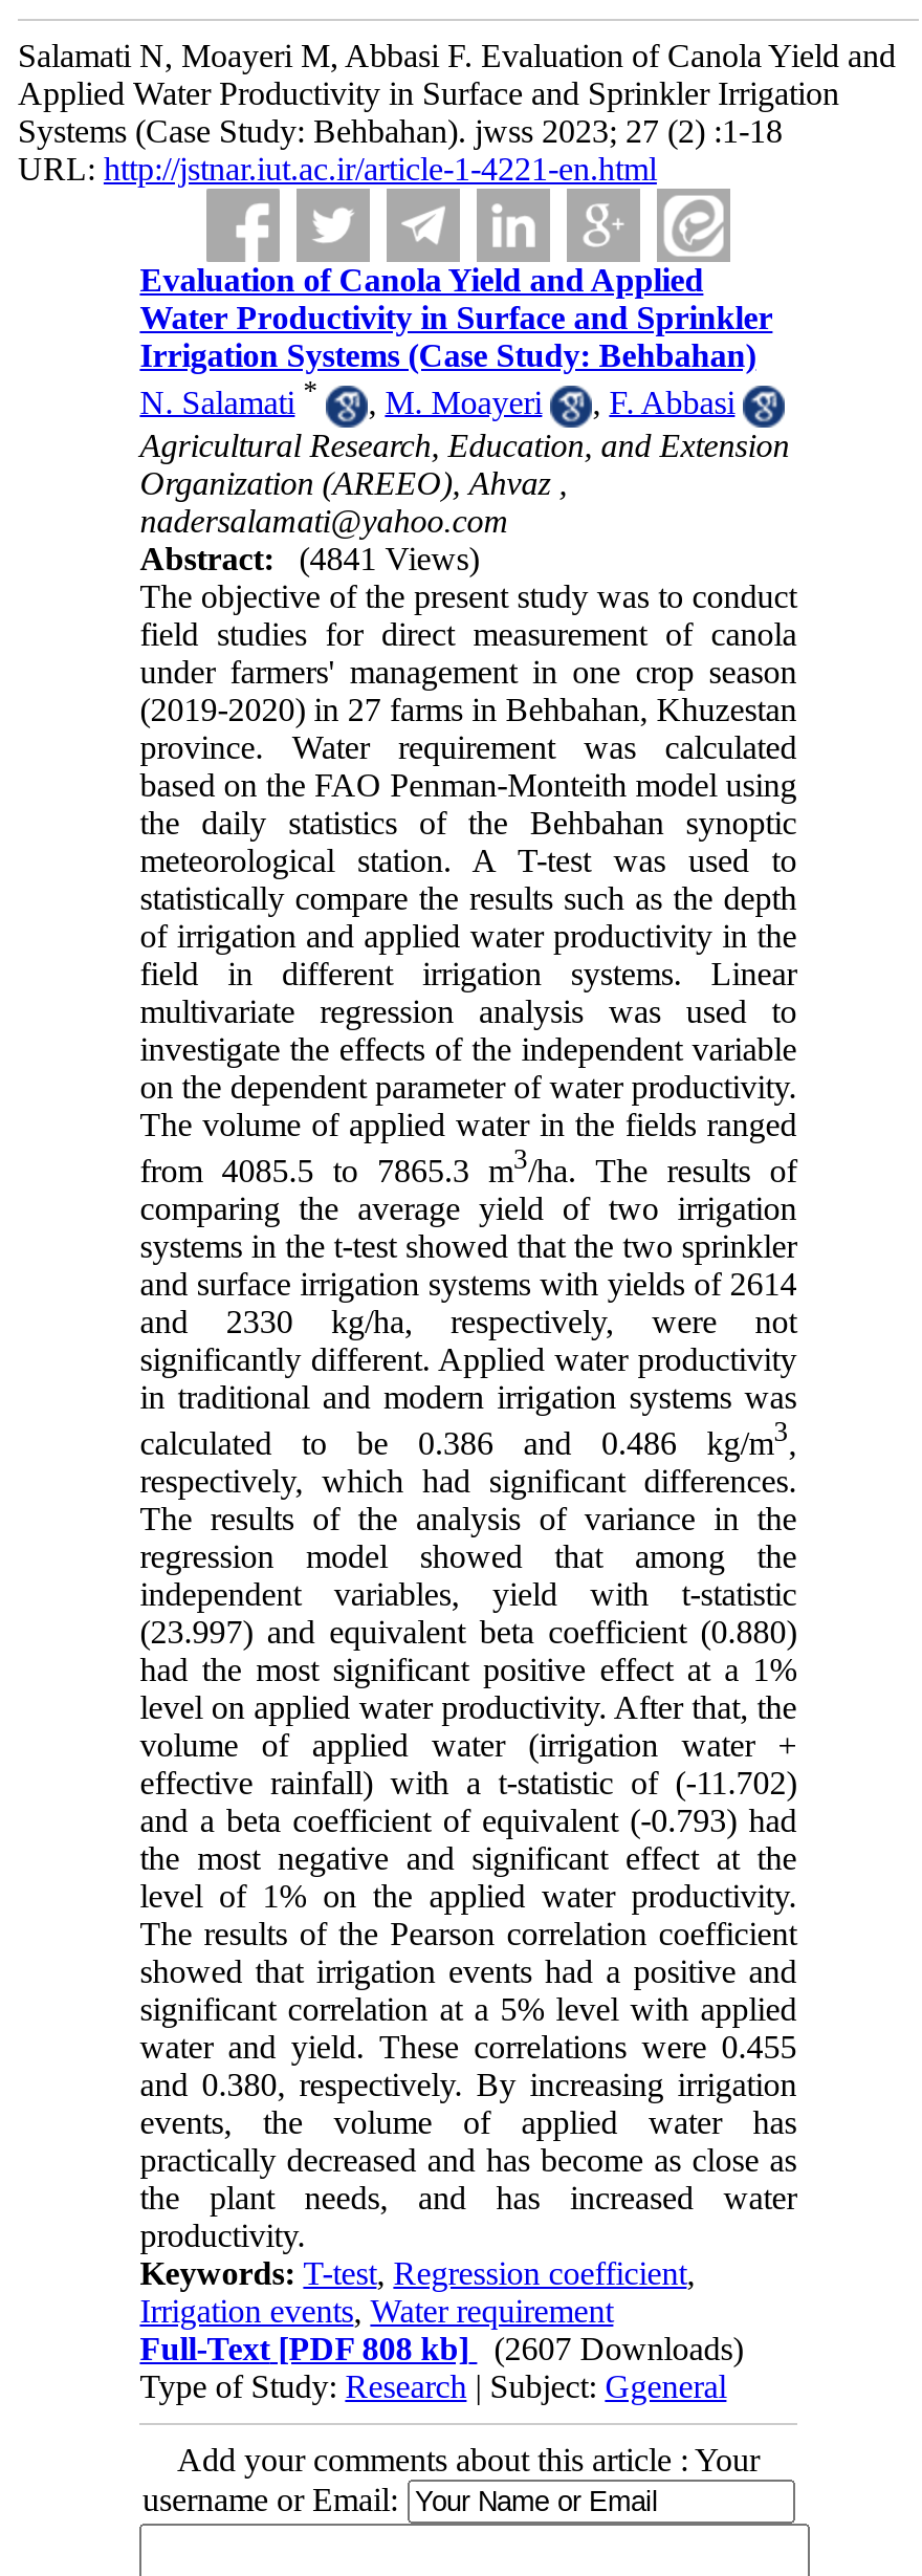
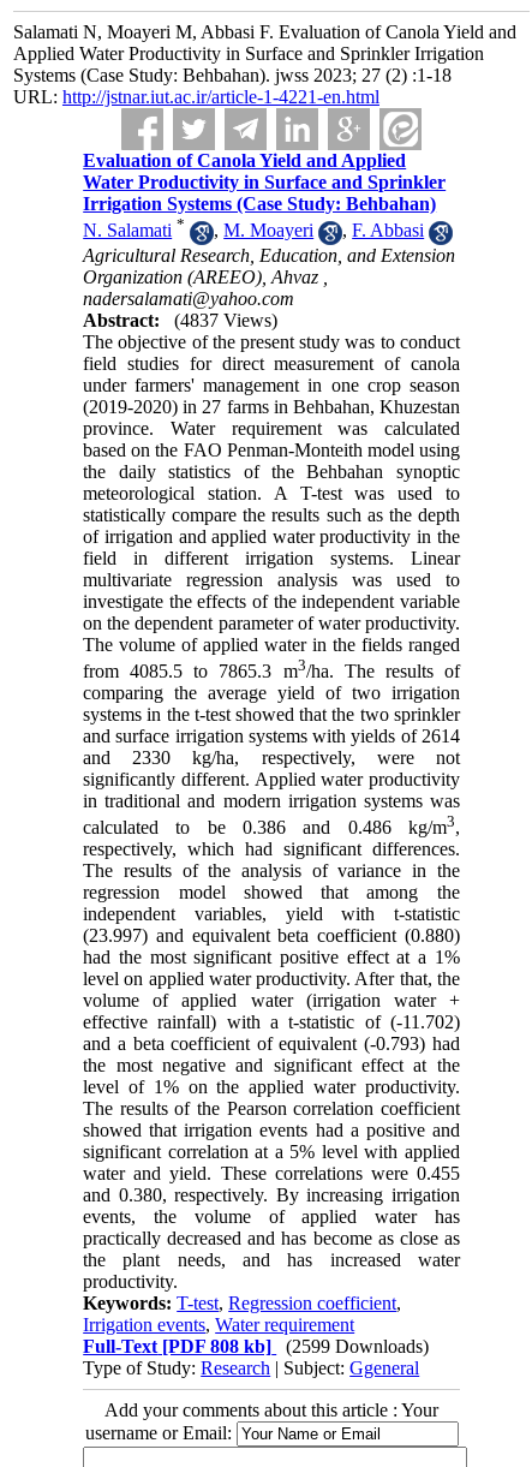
- Abstract: (4841 Views)
+ Abstract: (4837 Views)

- Full-Text [PDF 808 kb] (2607 Downloads)
+ Full-Text [PDF 808 kb] (2599 Downloads)
